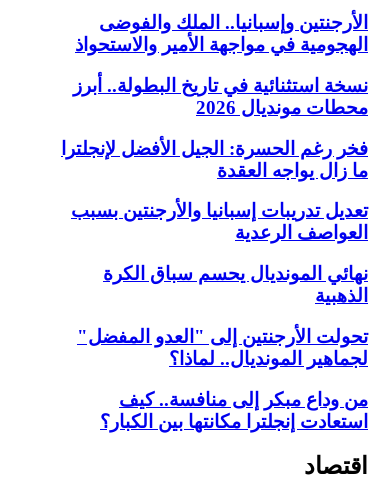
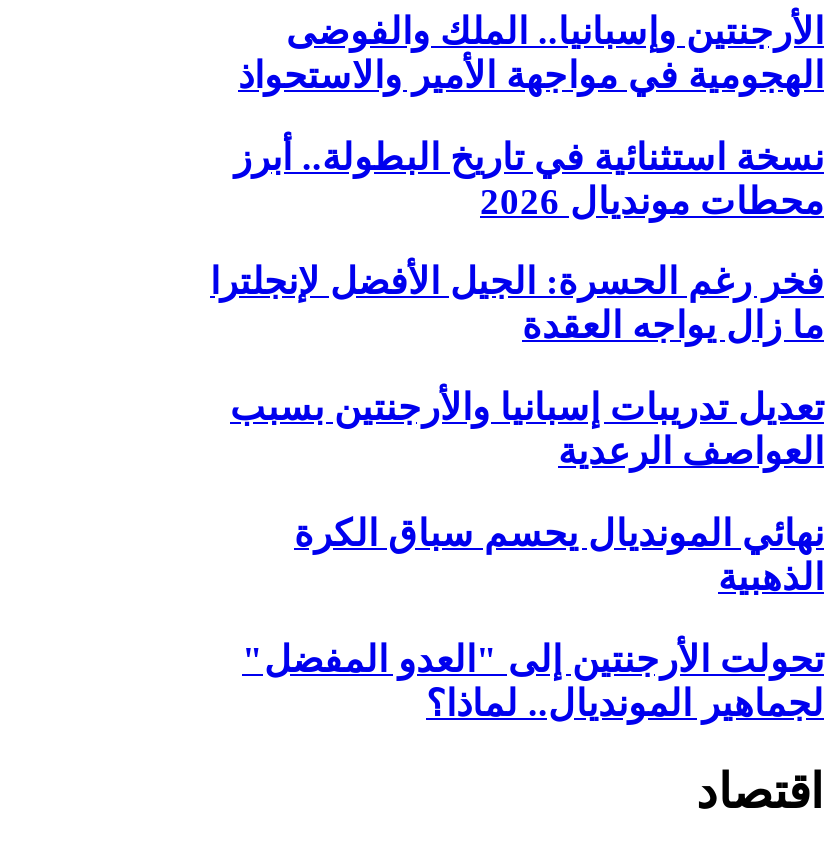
- من وداع مبكر إلى منافسة.. كيف
- استعادت إنجلترا مكانتها بين الكبار؟
